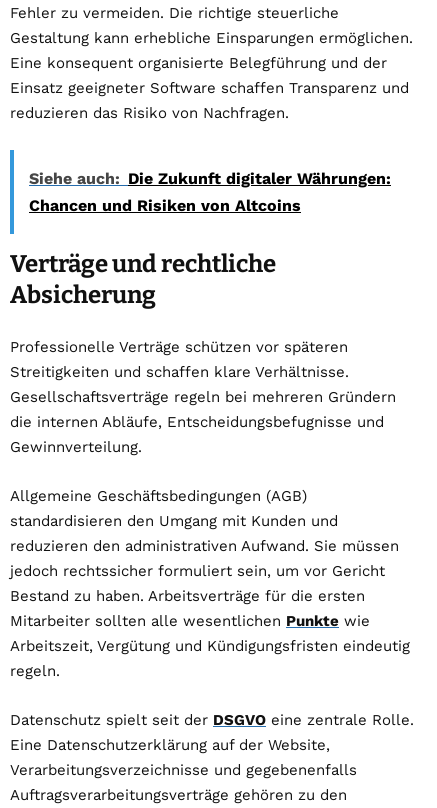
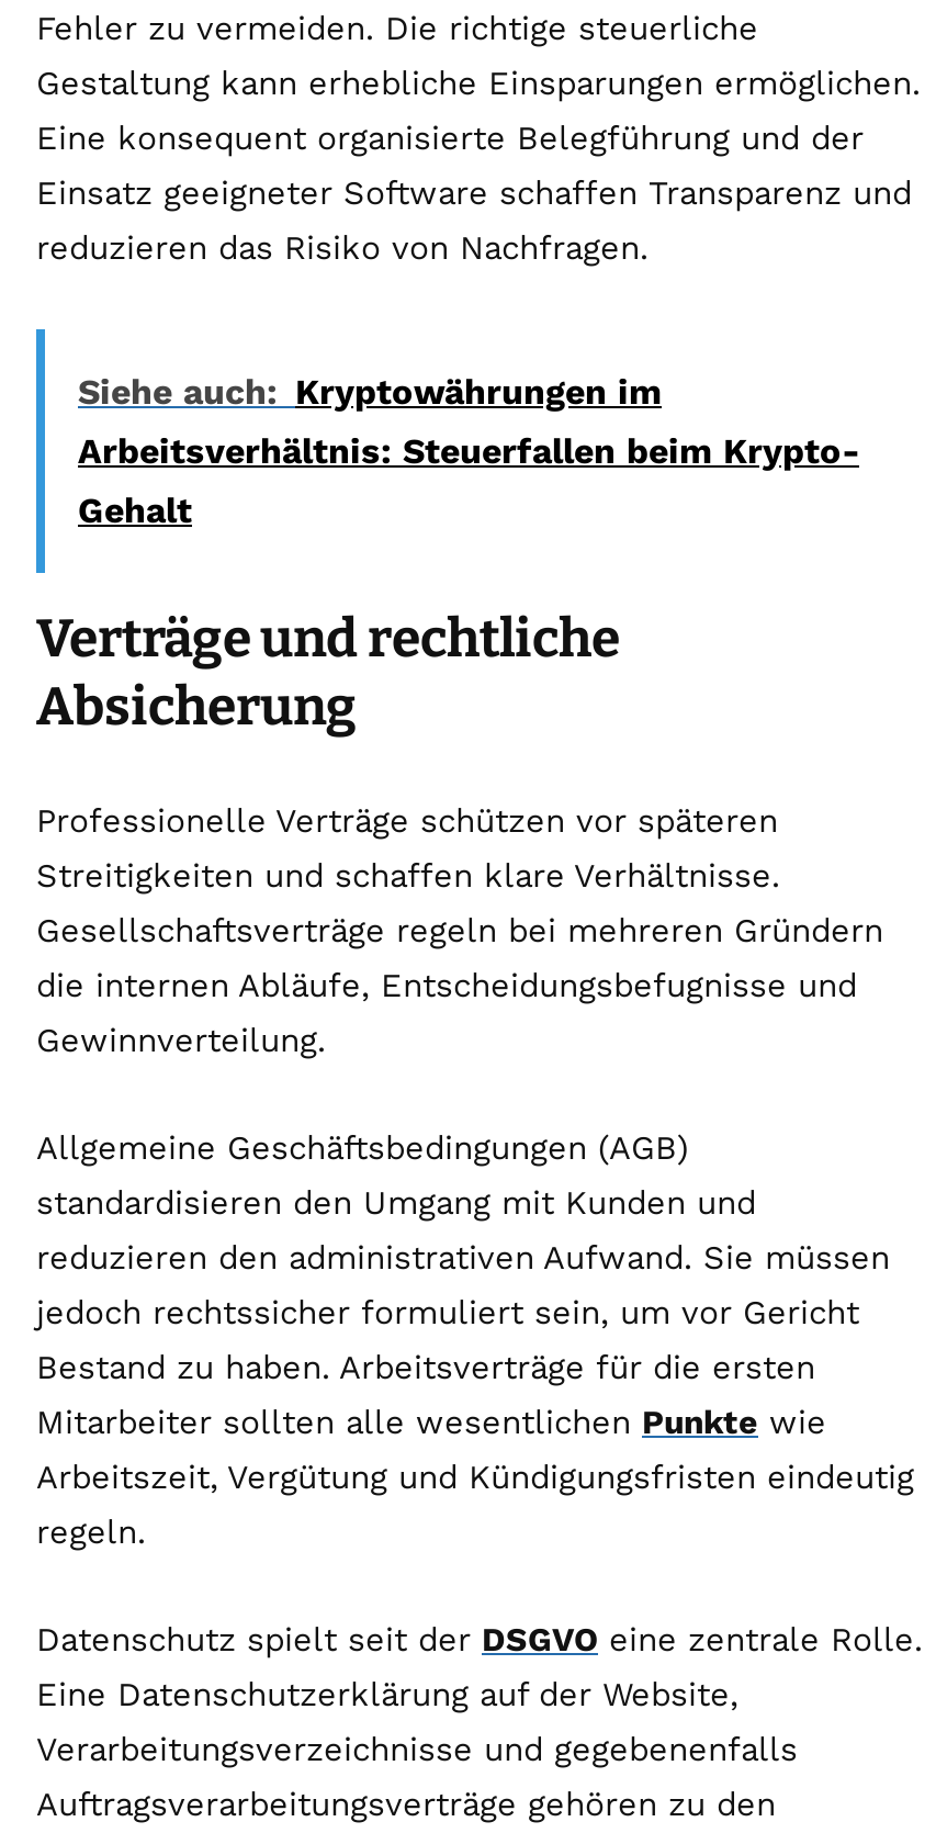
- Siehe auch: Die Zukunft digitaler Währungen:
- Chancen und Risiken von Altcoins
+ Siehe auch: Kryptowährungen im
+ Arbeitsverhältnis: Steuerfallen beim Krypto-
+ Gehalt
